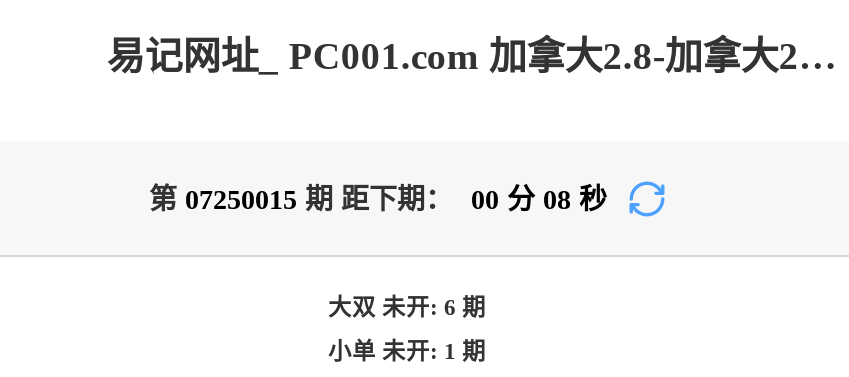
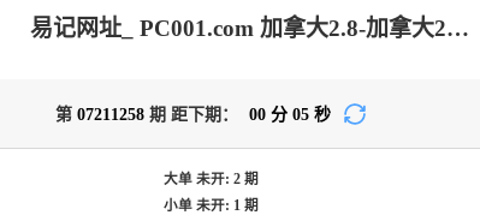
- 第07250015期 距下期： 00分 08秒
+ 第07211258期 距下期： 00分 05秒

- 大双未开: 6期
+ 大单未开: 2期
